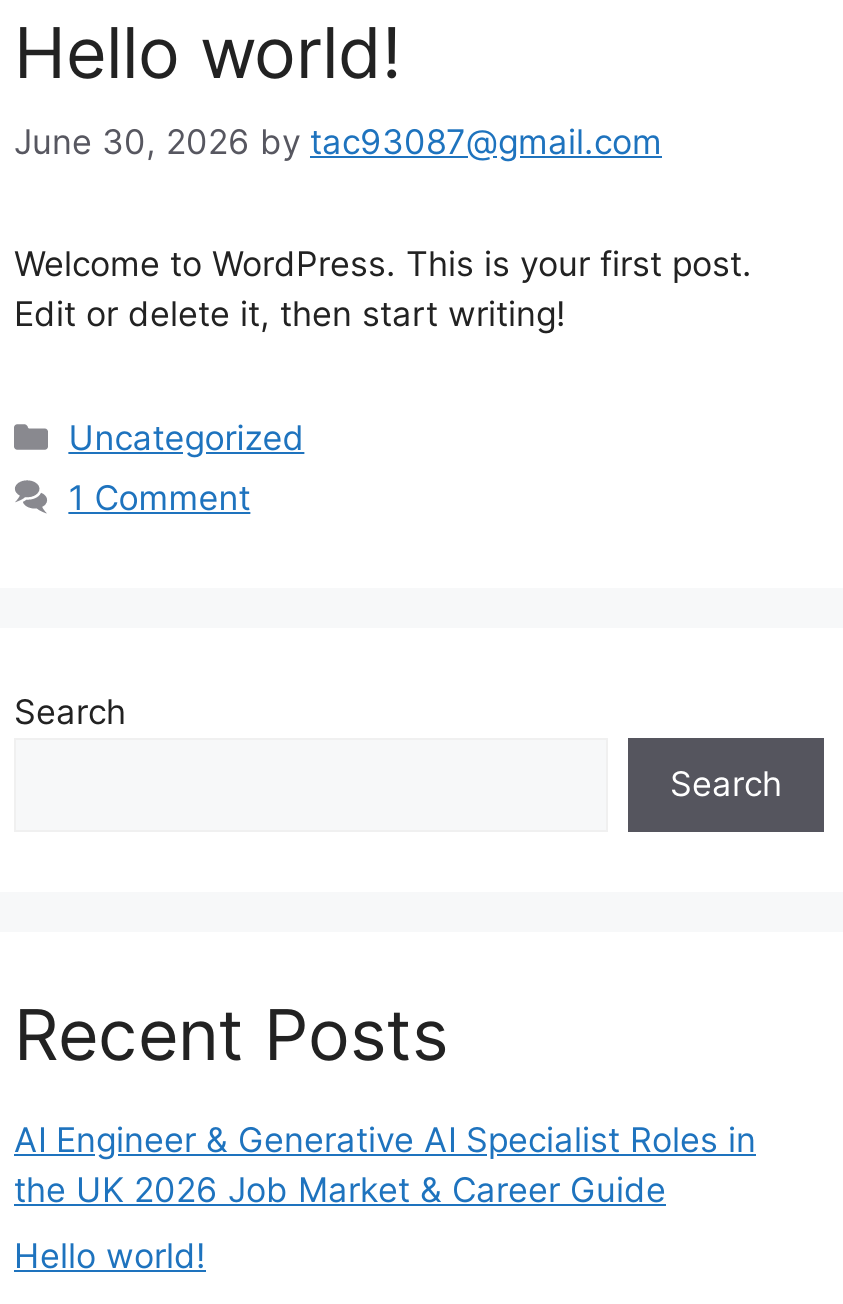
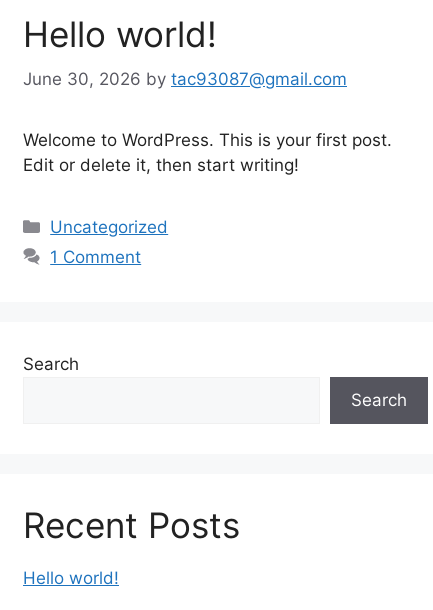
- AI Engineer & Generative AI Specialist Roles in
- the UK 2026 Job Market & Career Guide
